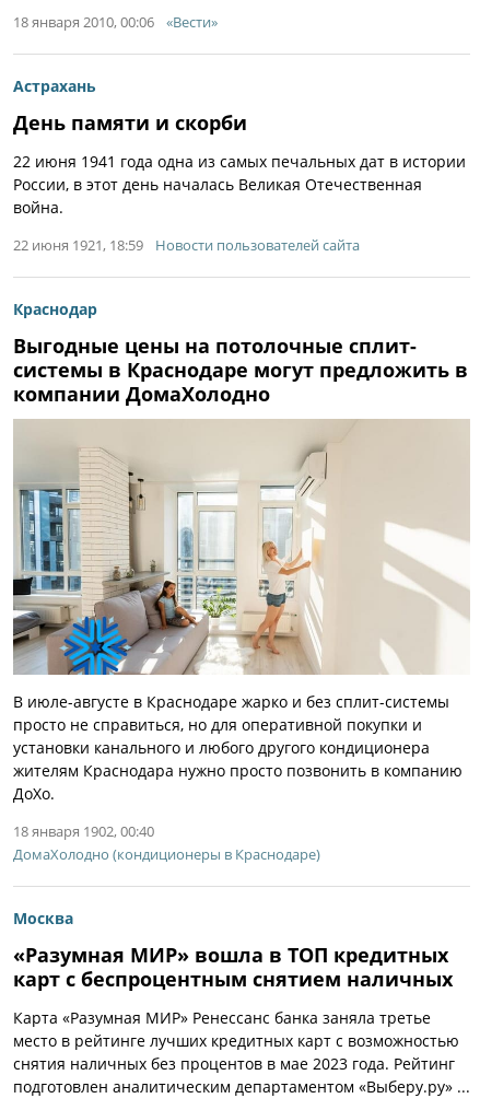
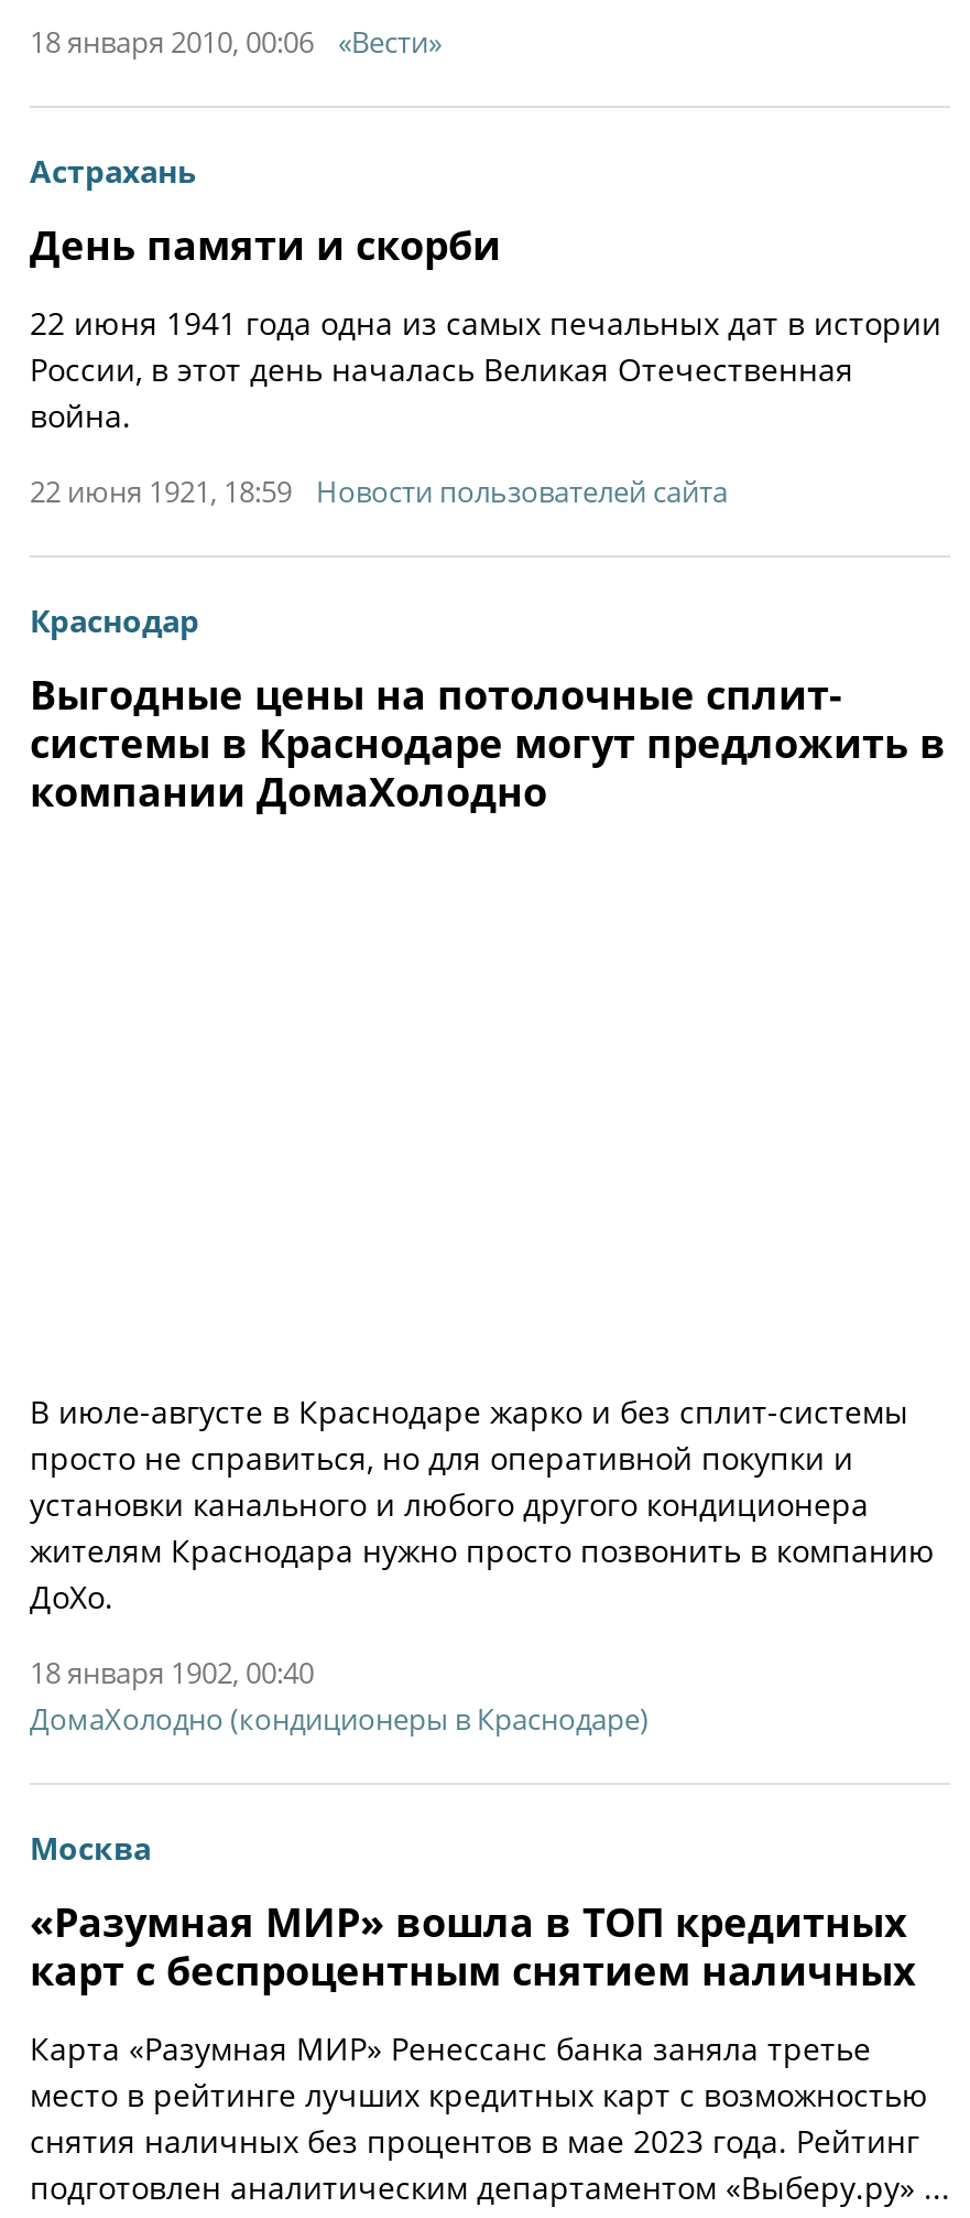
- [image]
